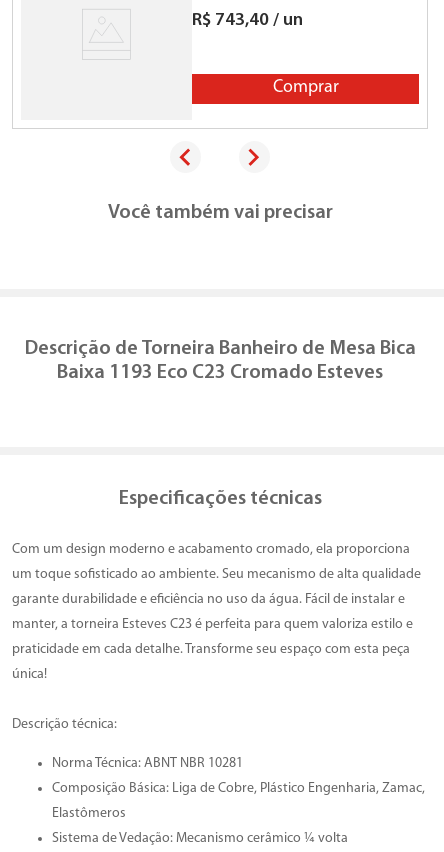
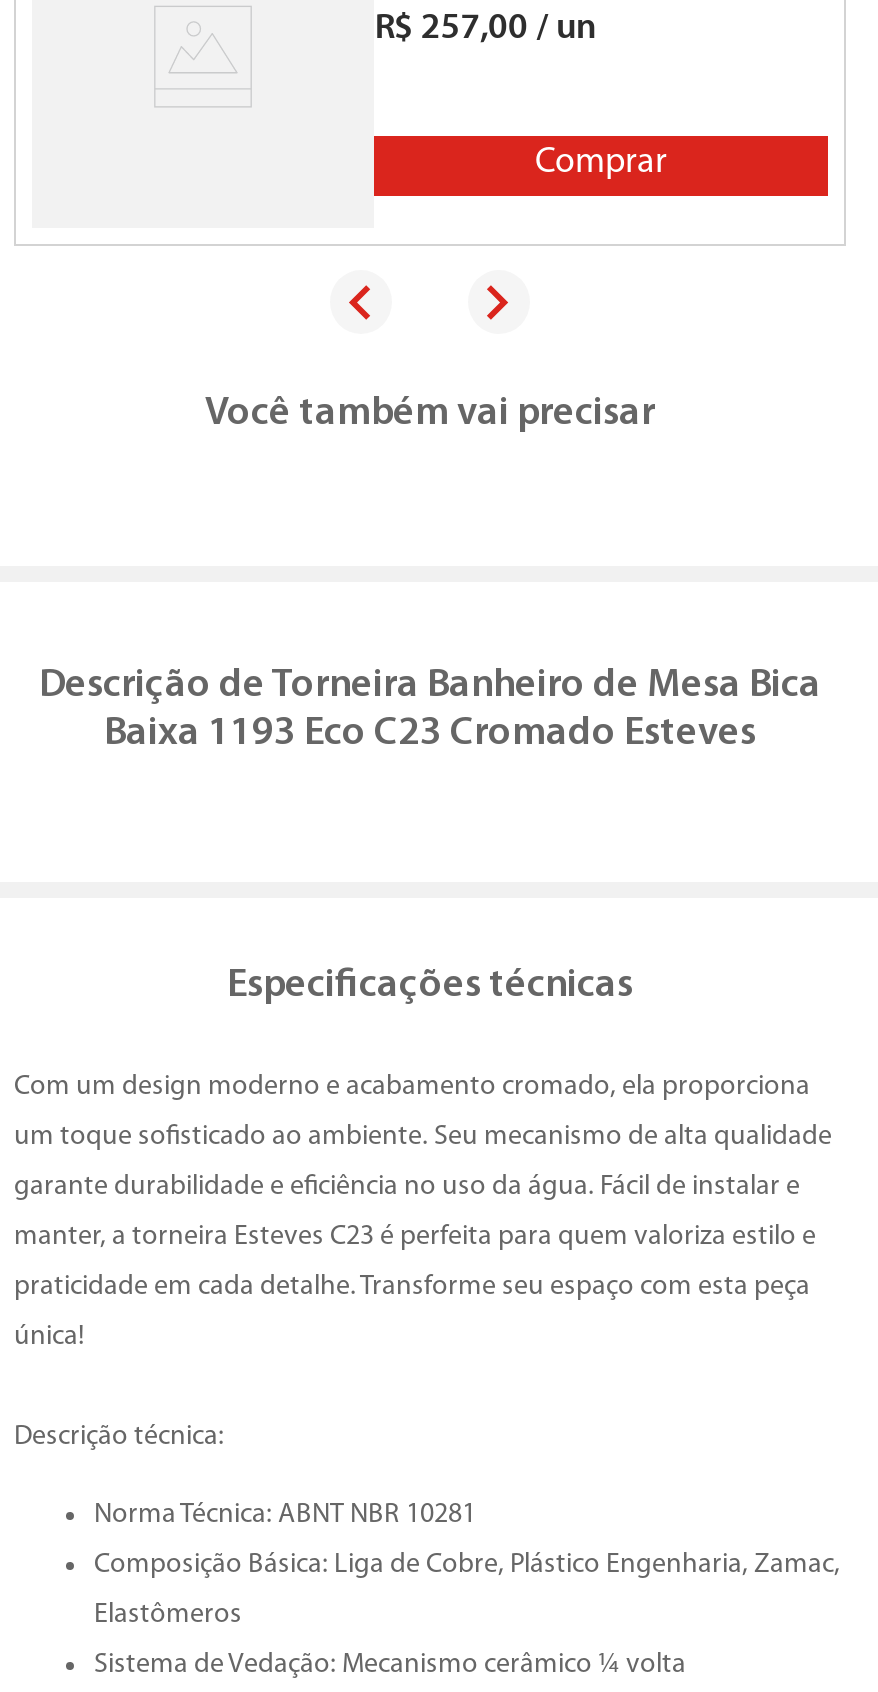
- R$ 743,40 / un
+ R$ 257,00 / un
